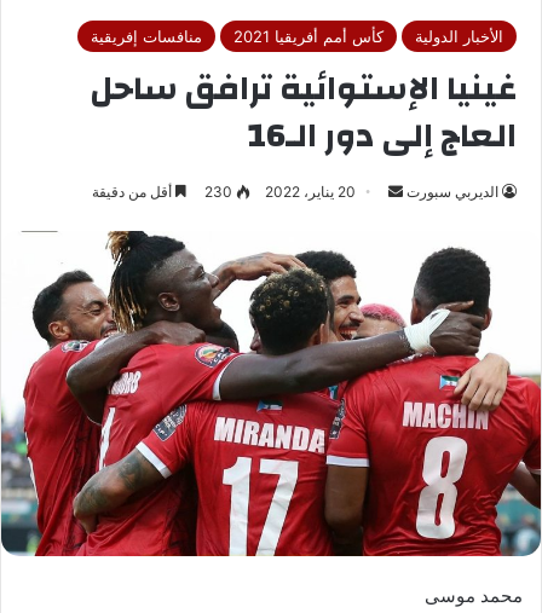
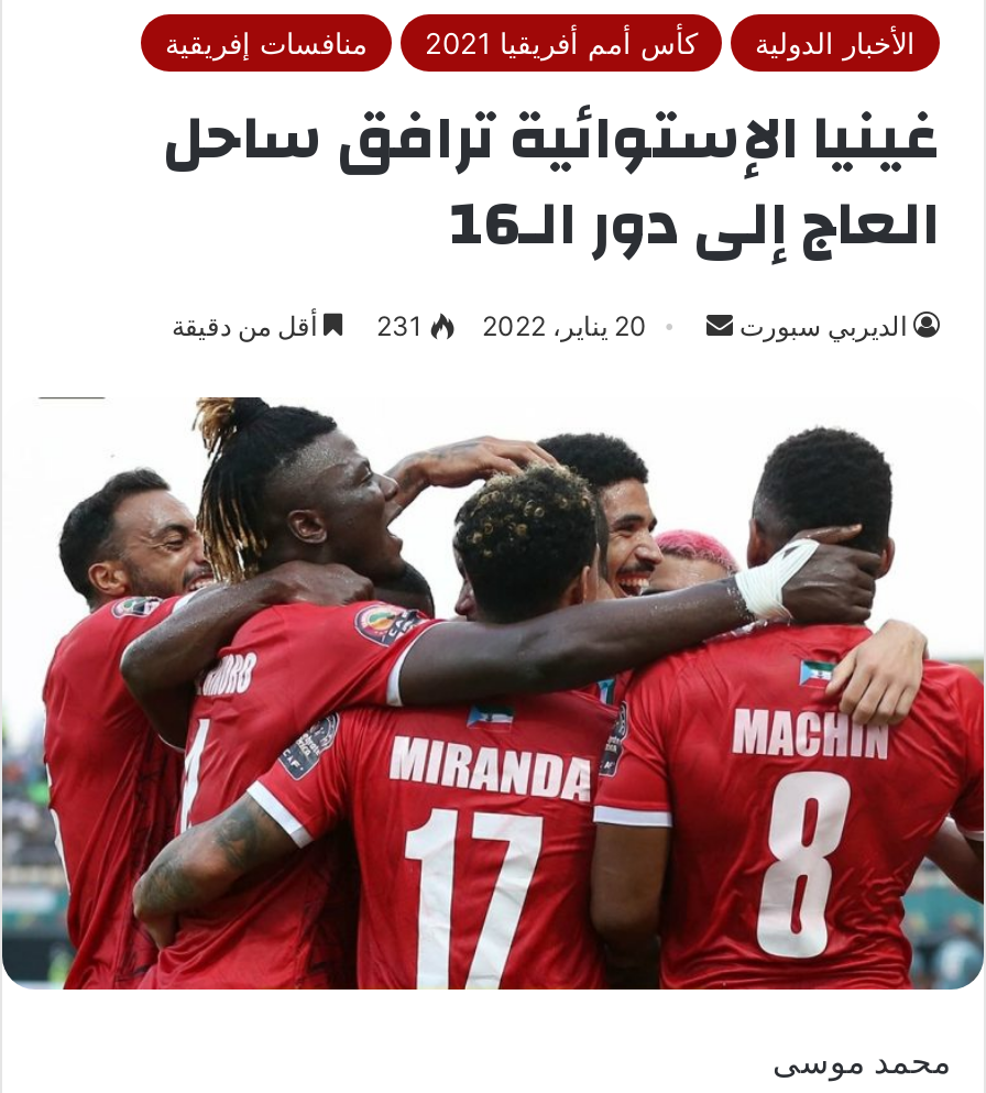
- 230
+ 231
